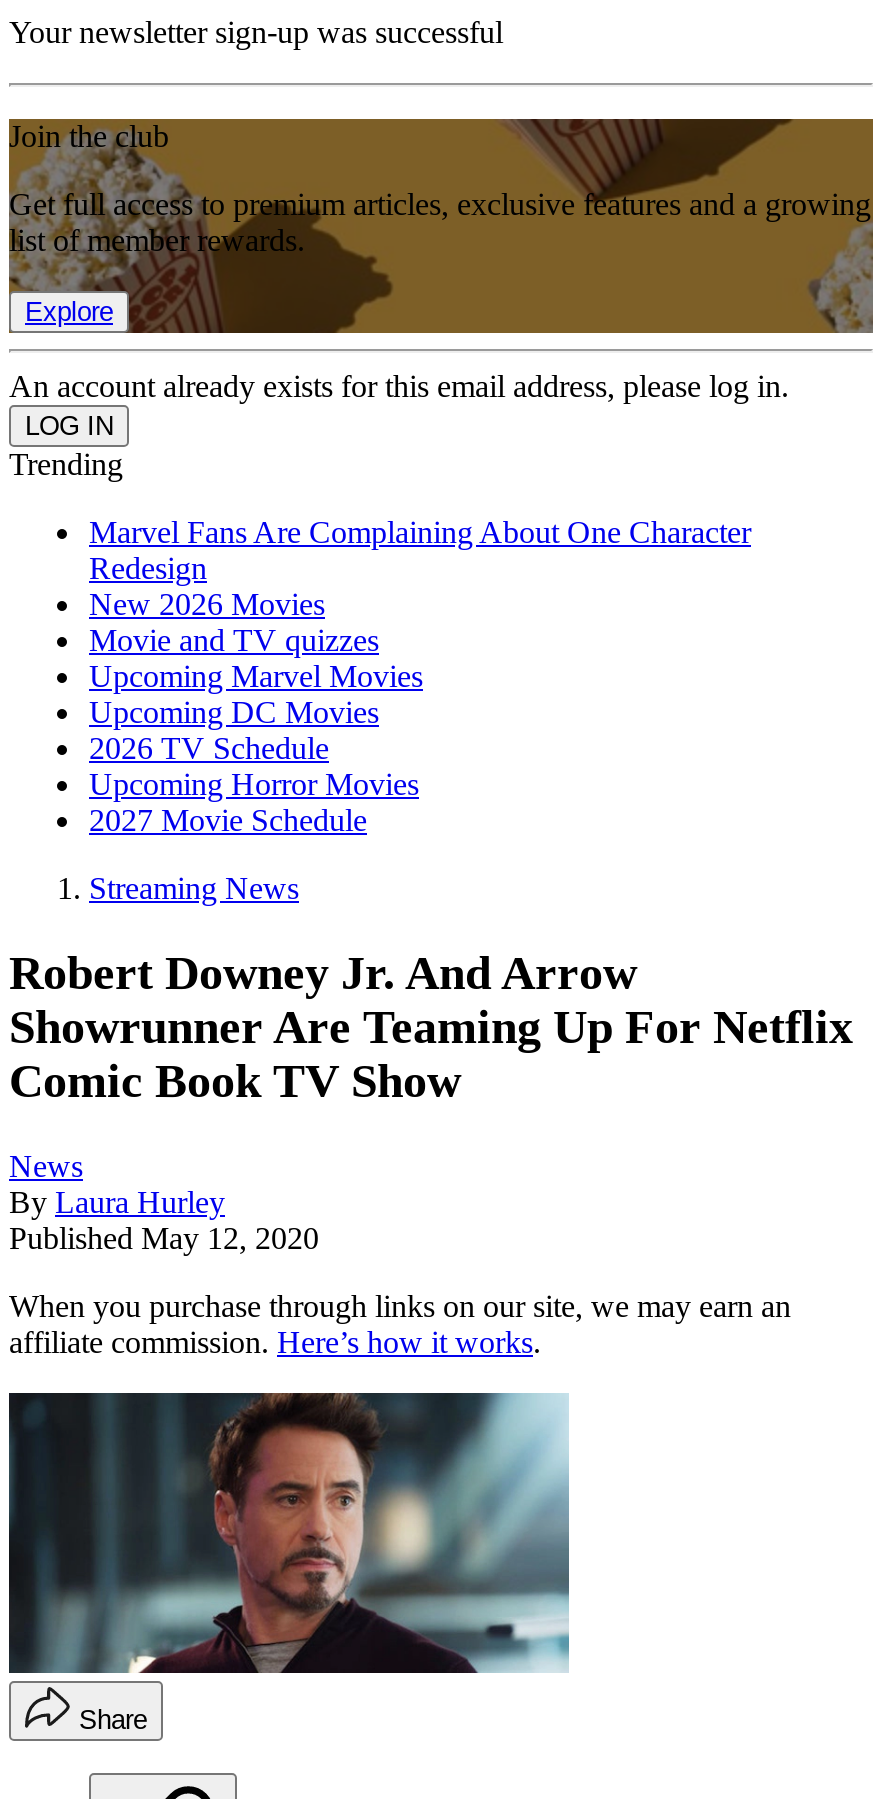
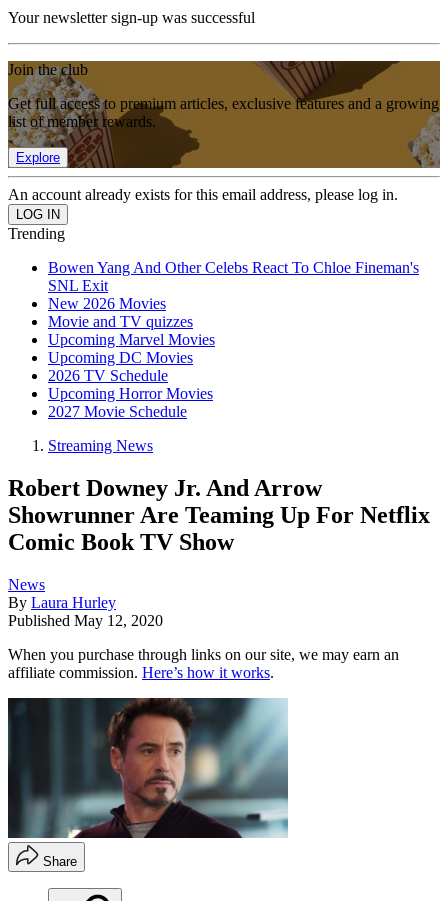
- Marvel Fans Are Complaining About One Character
- Redesign
+ Bowen Yang And Other Celebs React To Chloe Fineman's
+ SNL Exit
